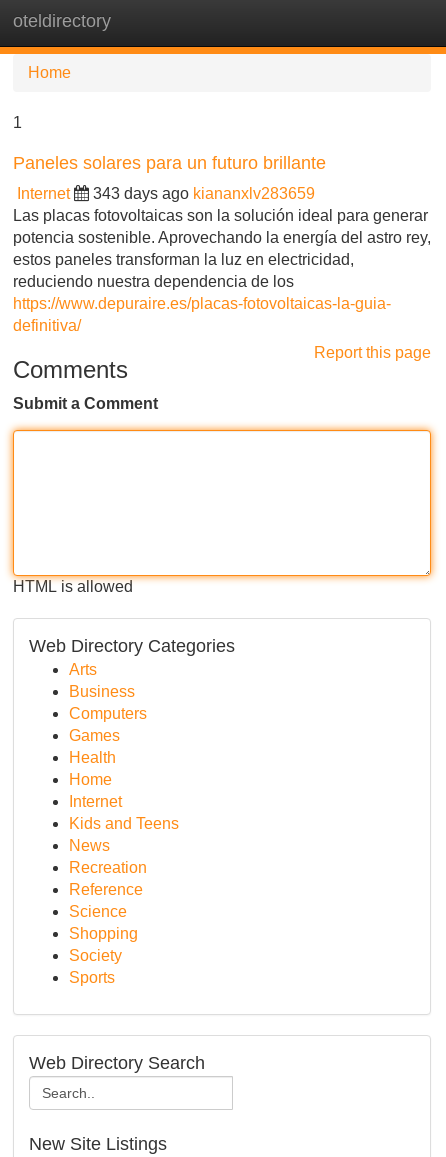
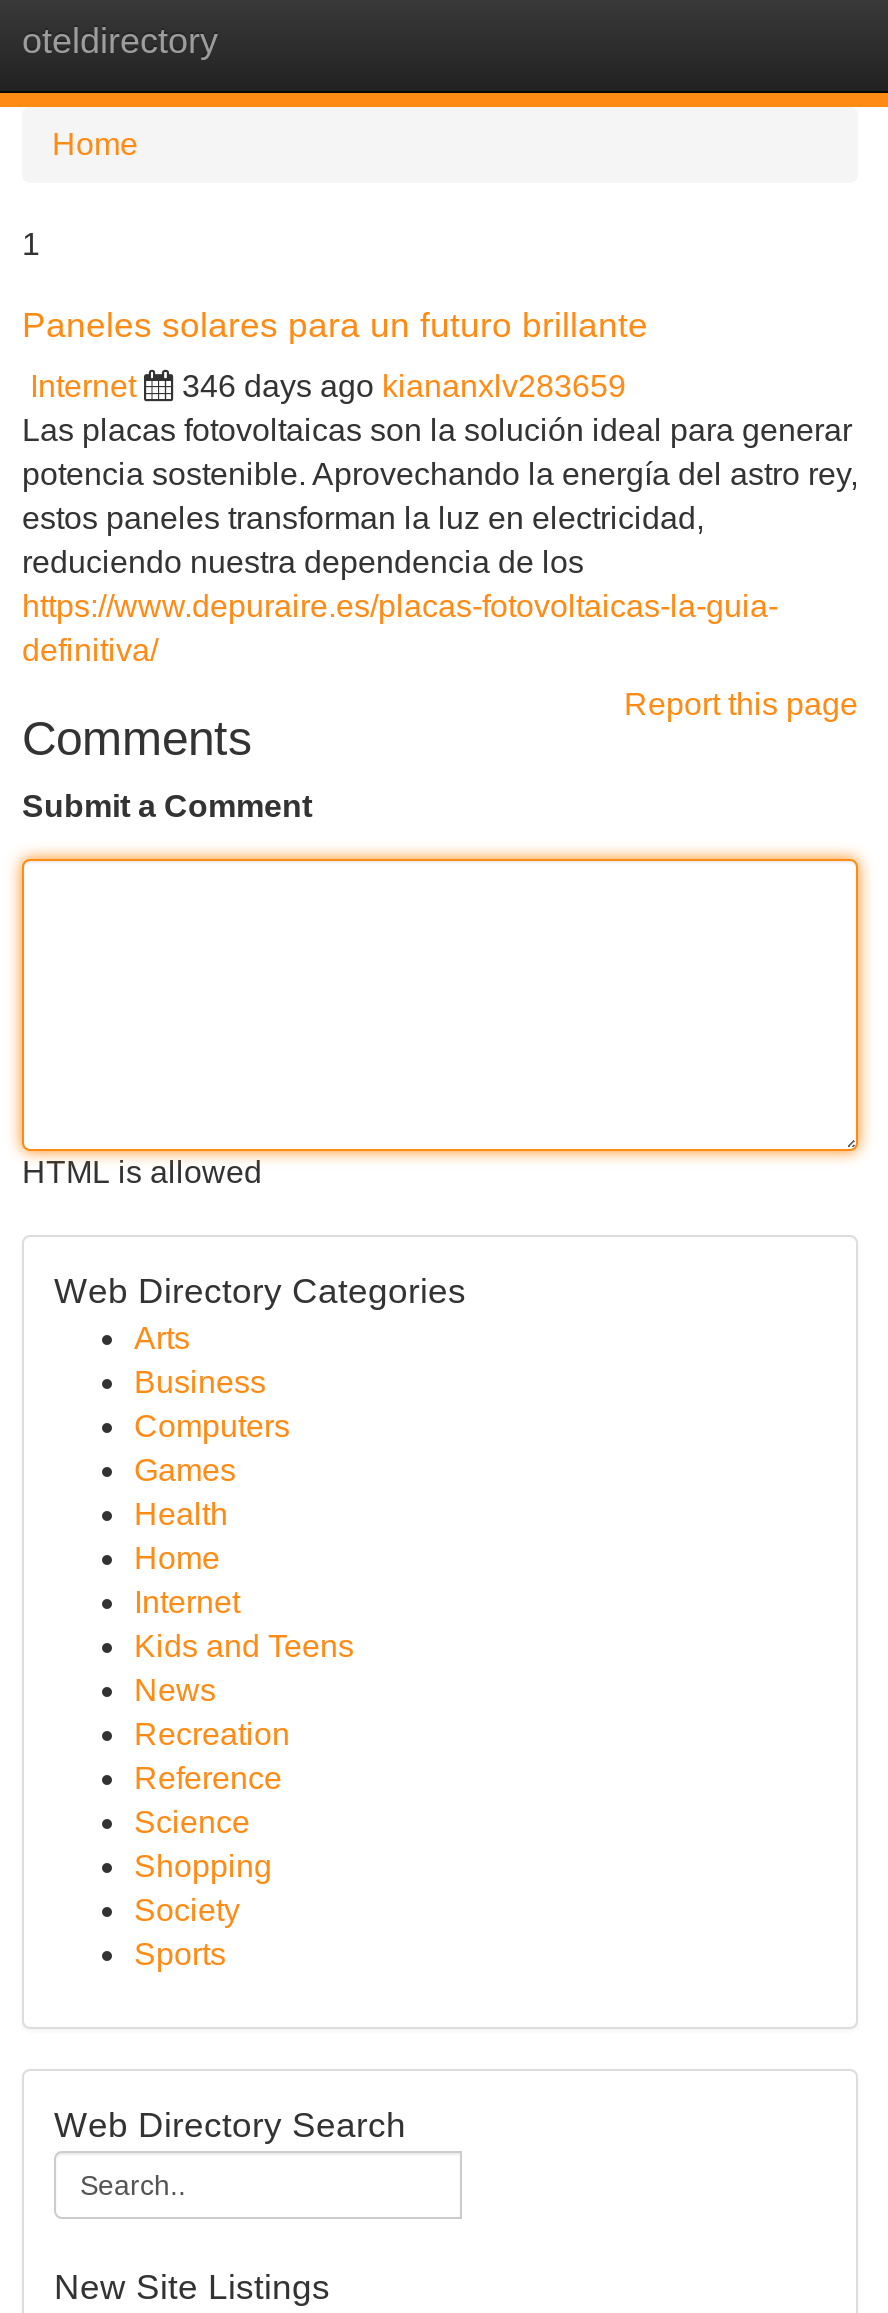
- 343 days ago kiananxlv283659
+ 346 days ago kiananxlv283659
